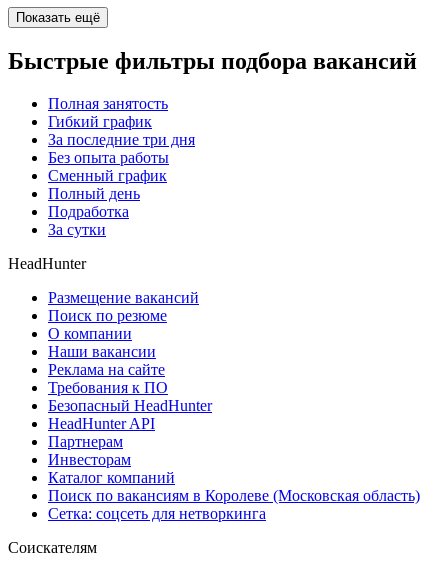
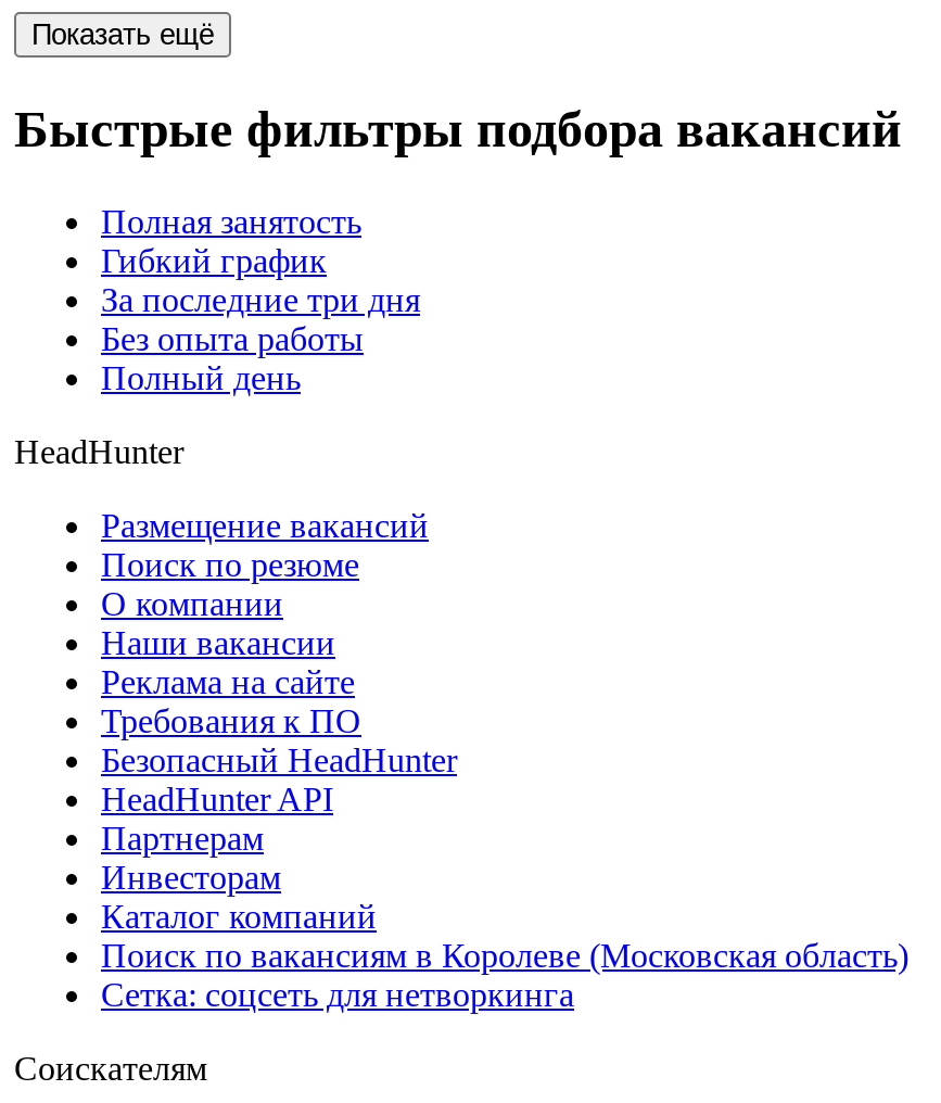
- Сменный график

- Подработка
- За сутки
